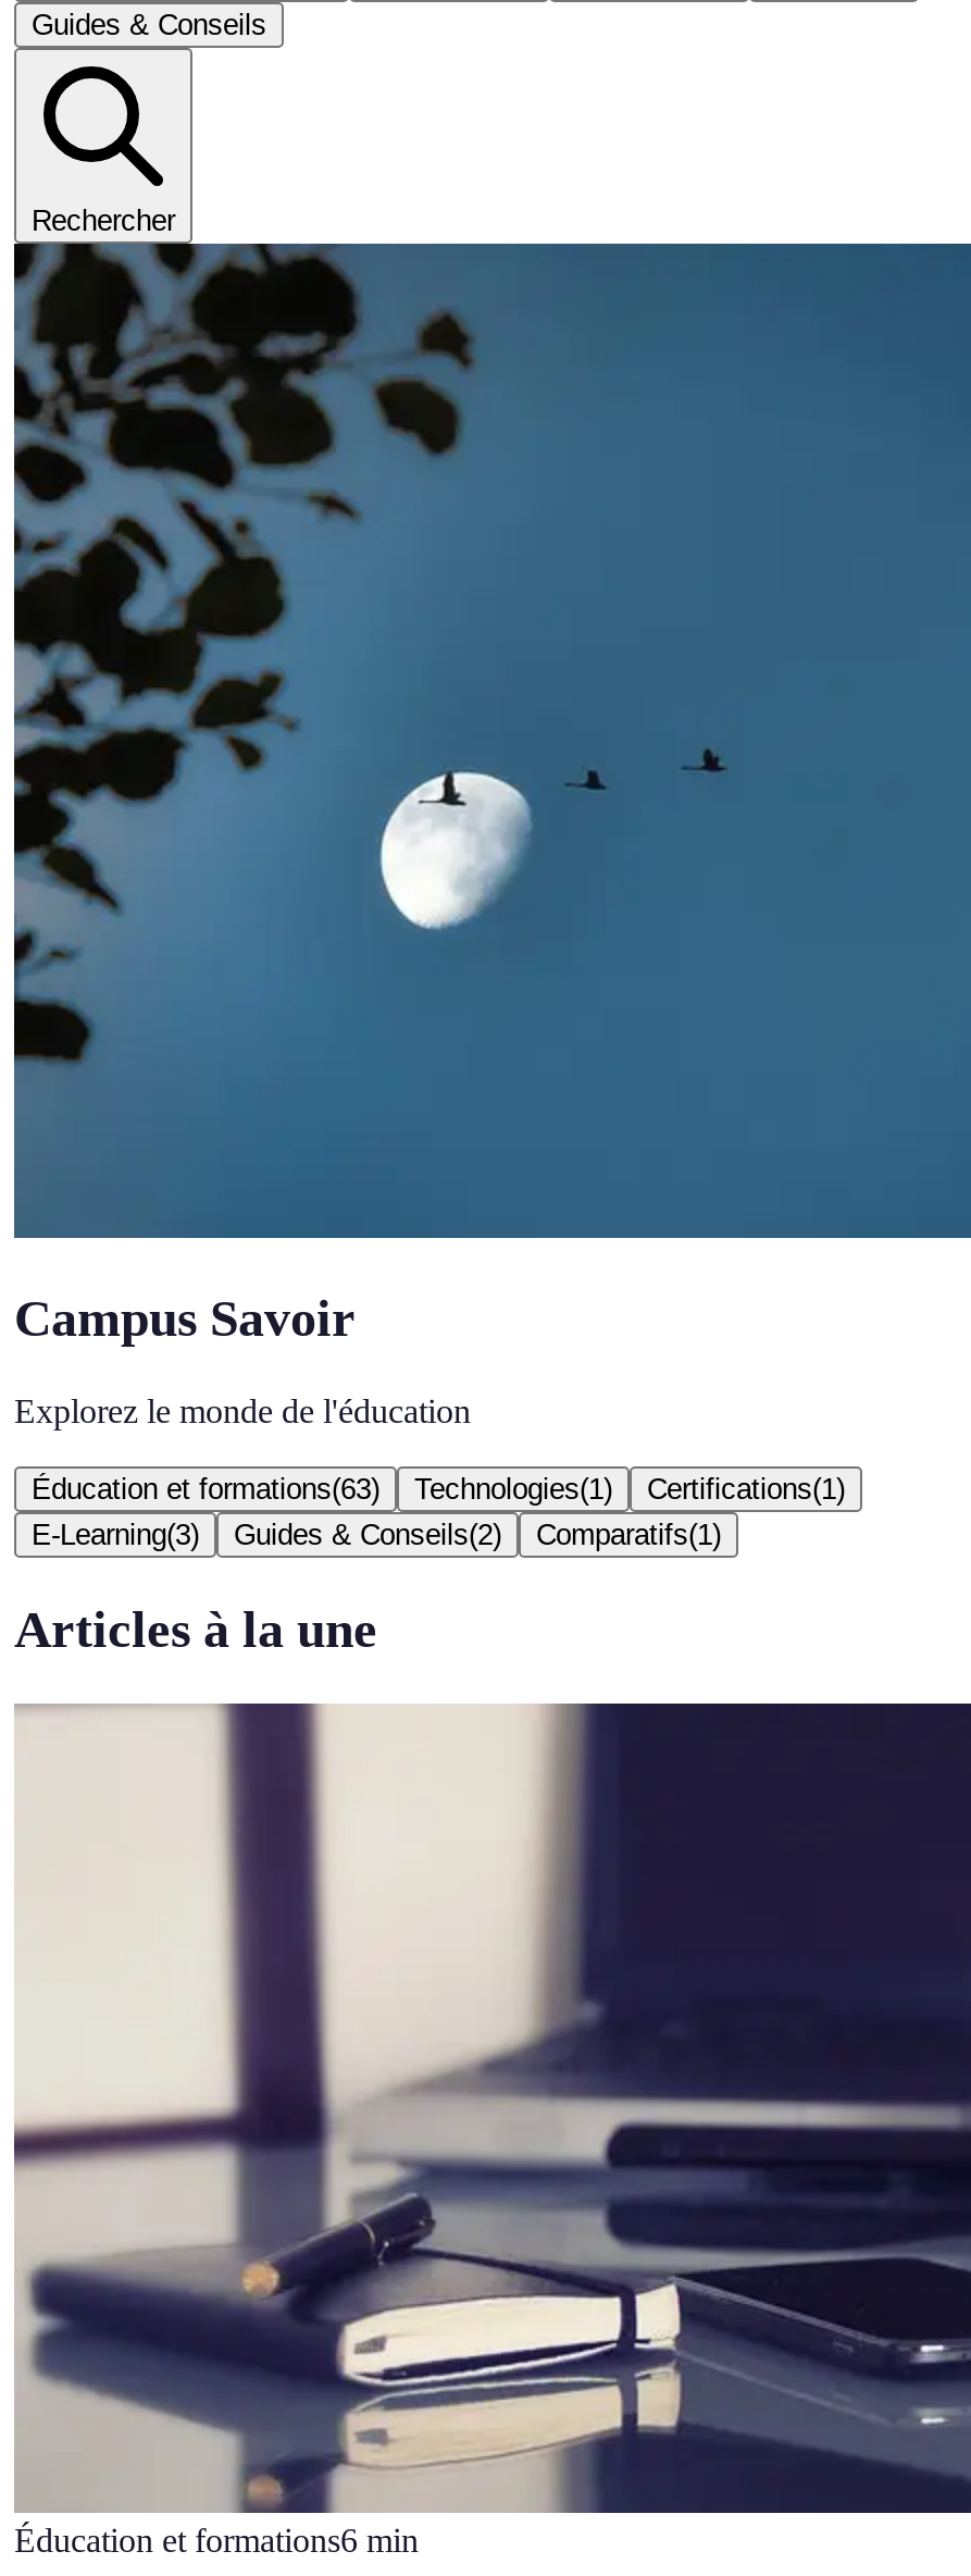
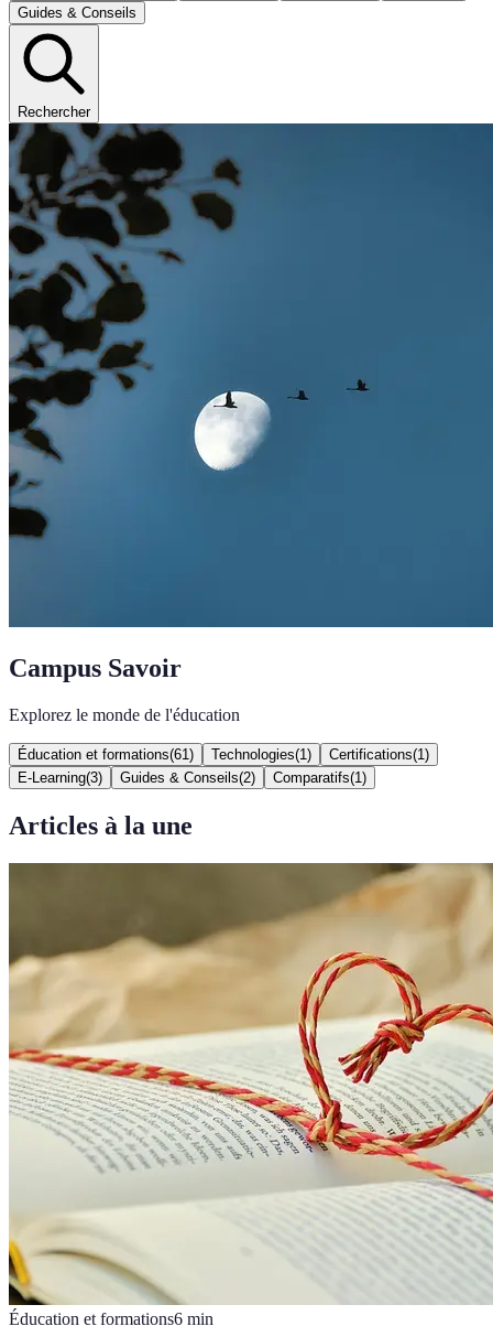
- Éducation et formations(63)
+ Éducation et formations(61)

- [image]
+ [image]
